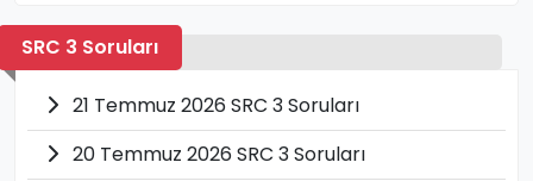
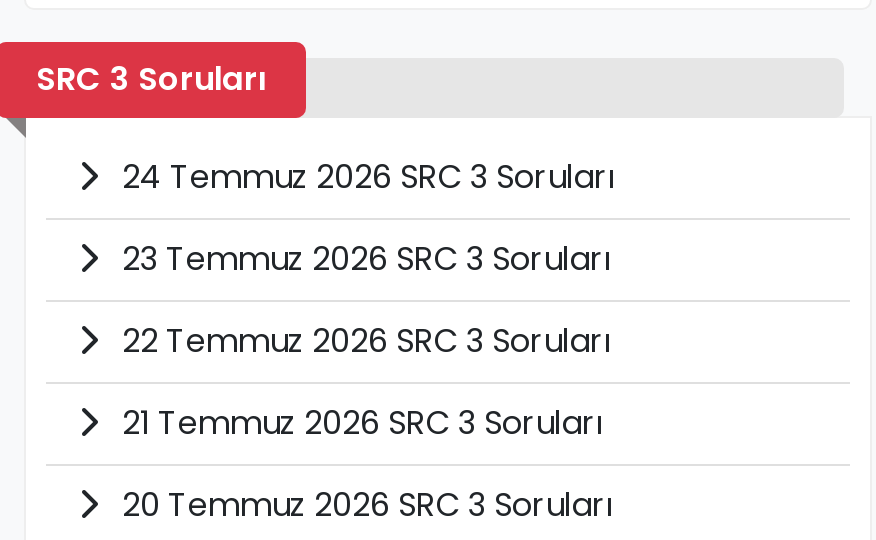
+ 24 Temmuz 2026 SRC 3 Soruları
+ 23 Temmuz 2026 SRC 3 Soruları
+ 22 Temmuz 2026 SRC 3 Soruları
